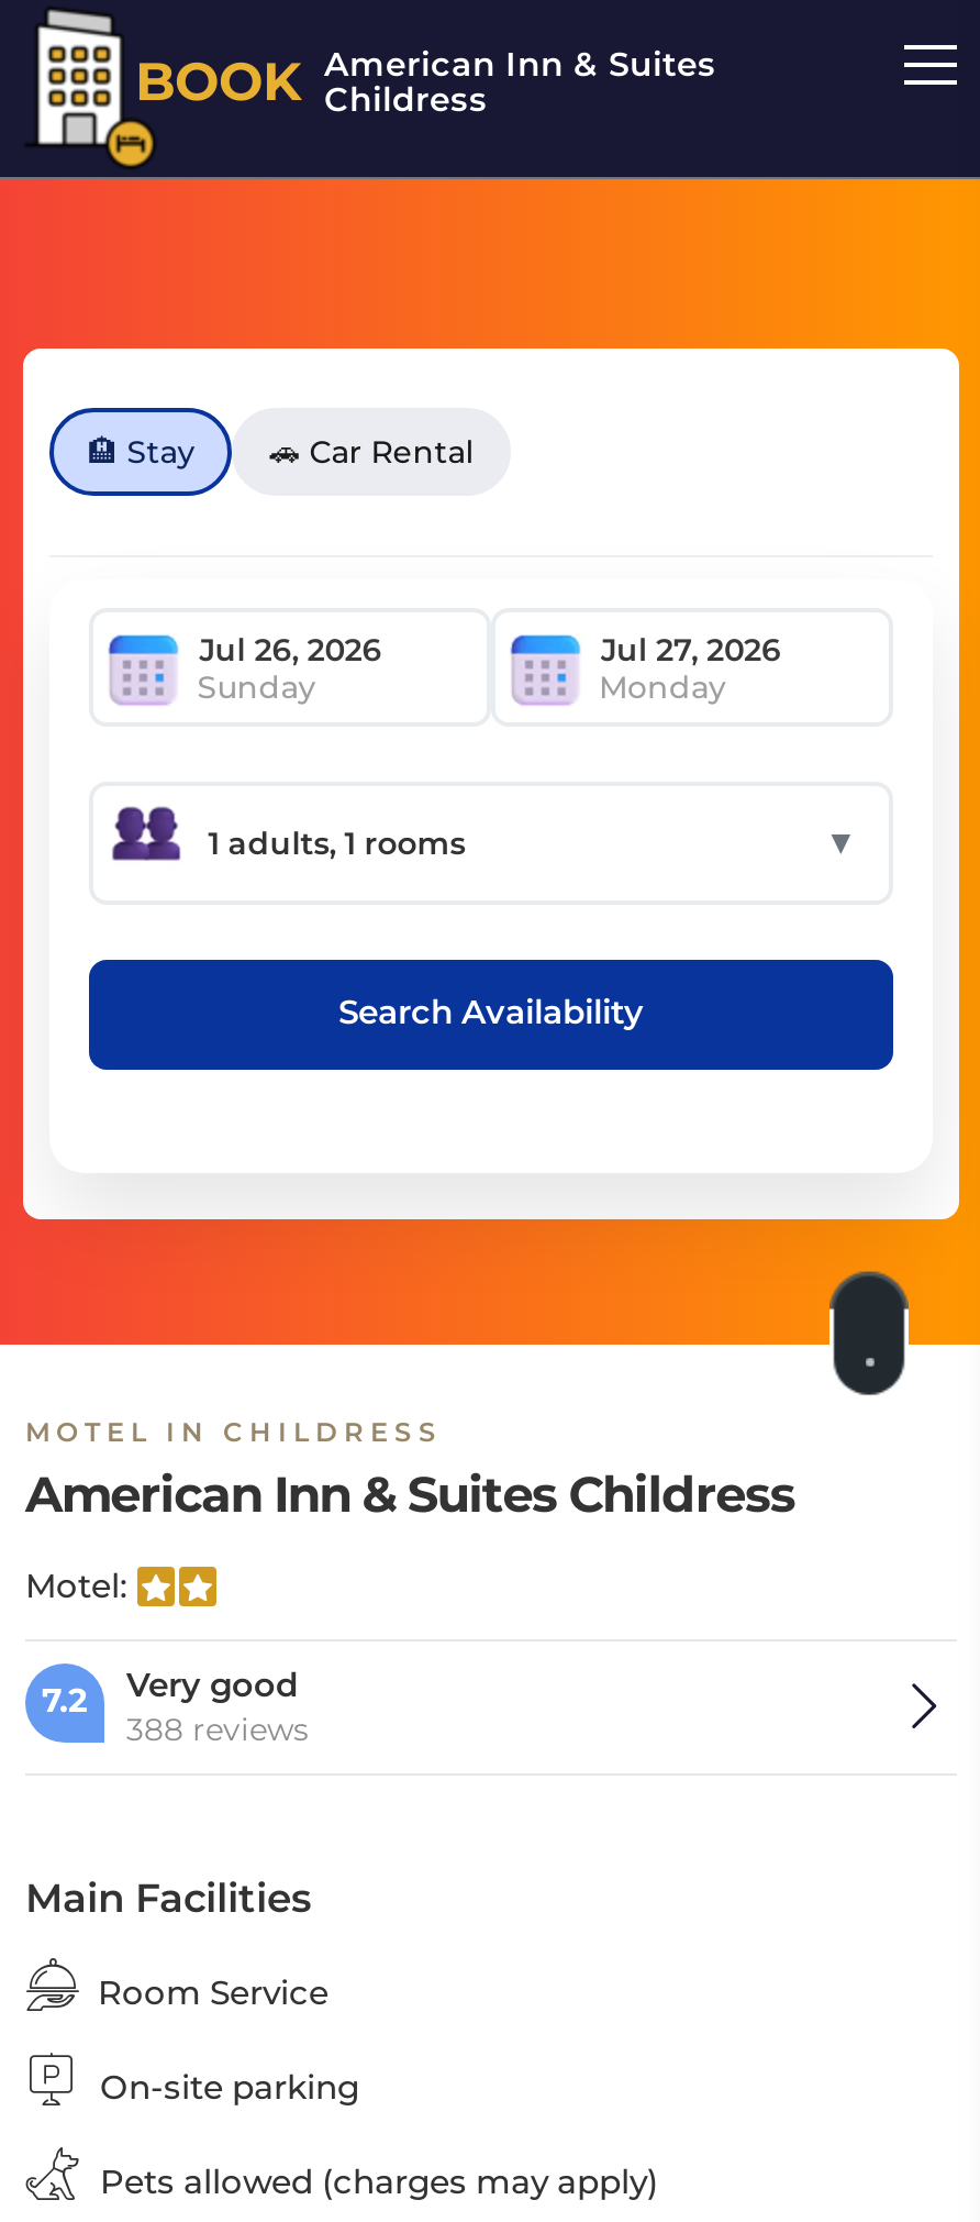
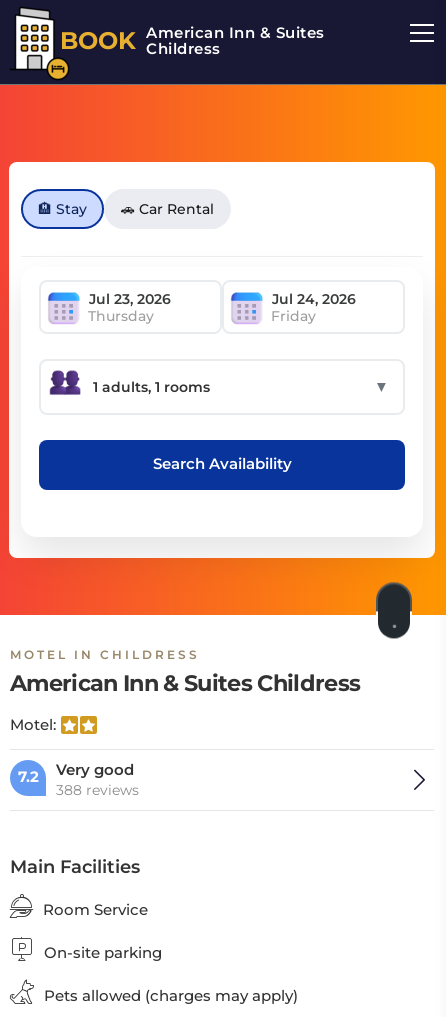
- Sunday
- Monday
+ Thursday
+ Friday
